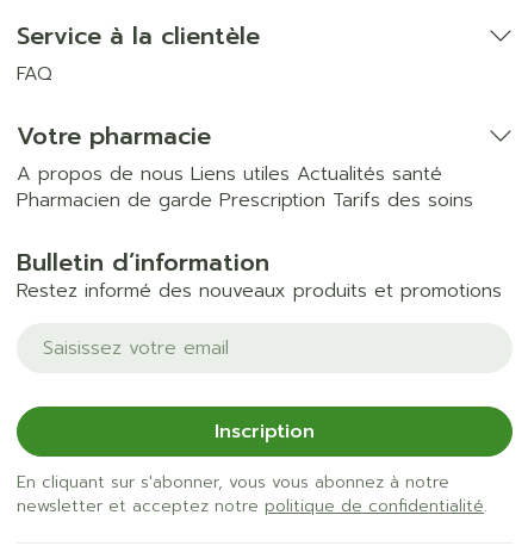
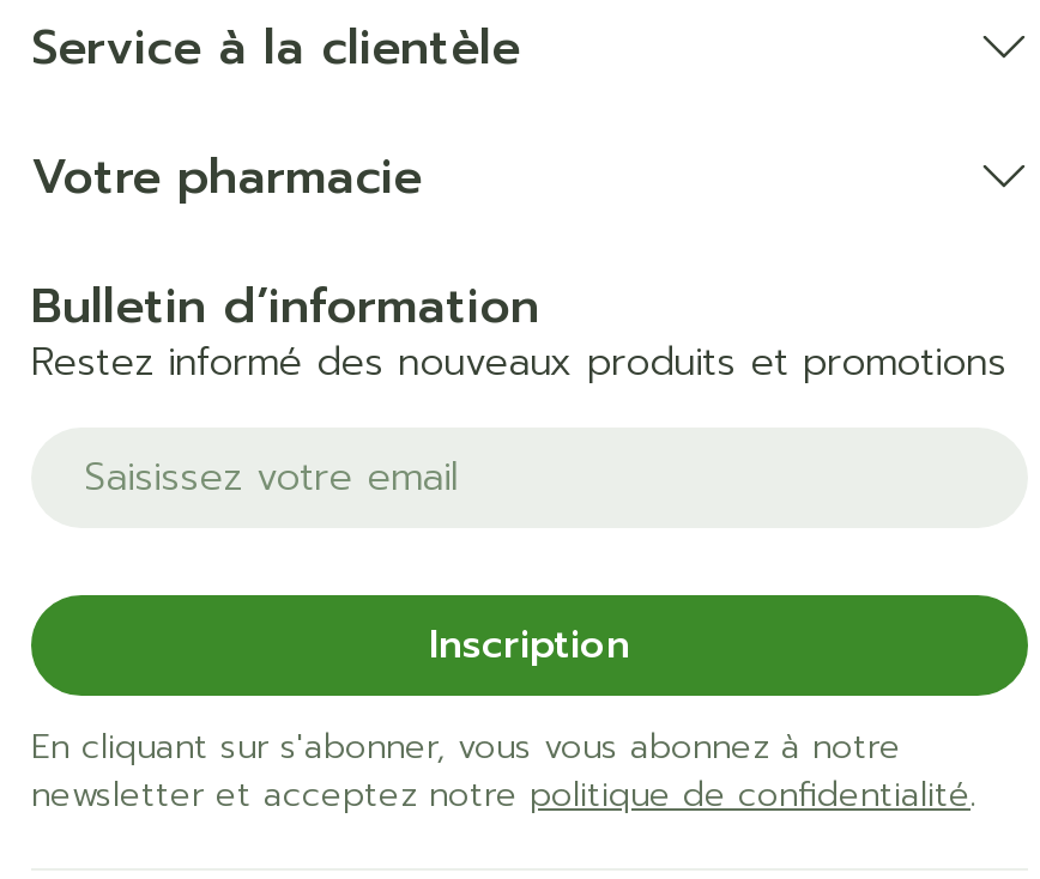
- FAQ

- A propos de nous Liens utiles Actualités santé
- Pharmacien de garde Prescription Tarifs des soins
